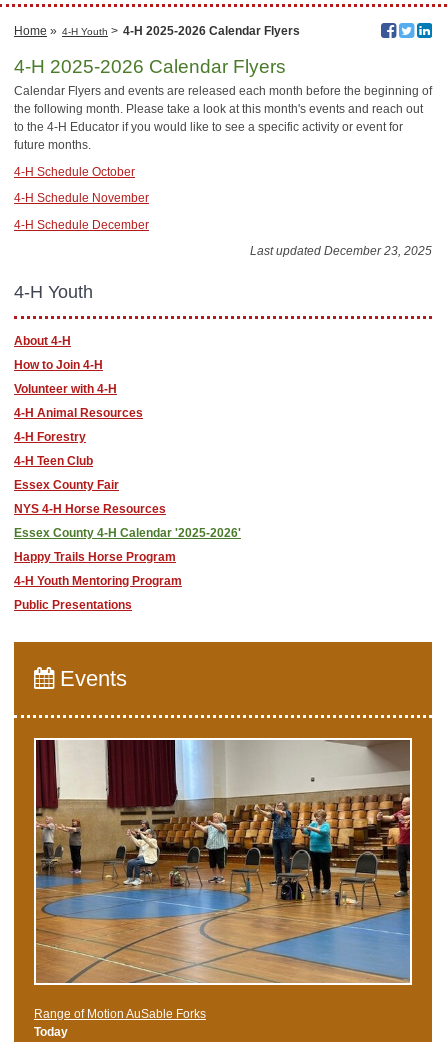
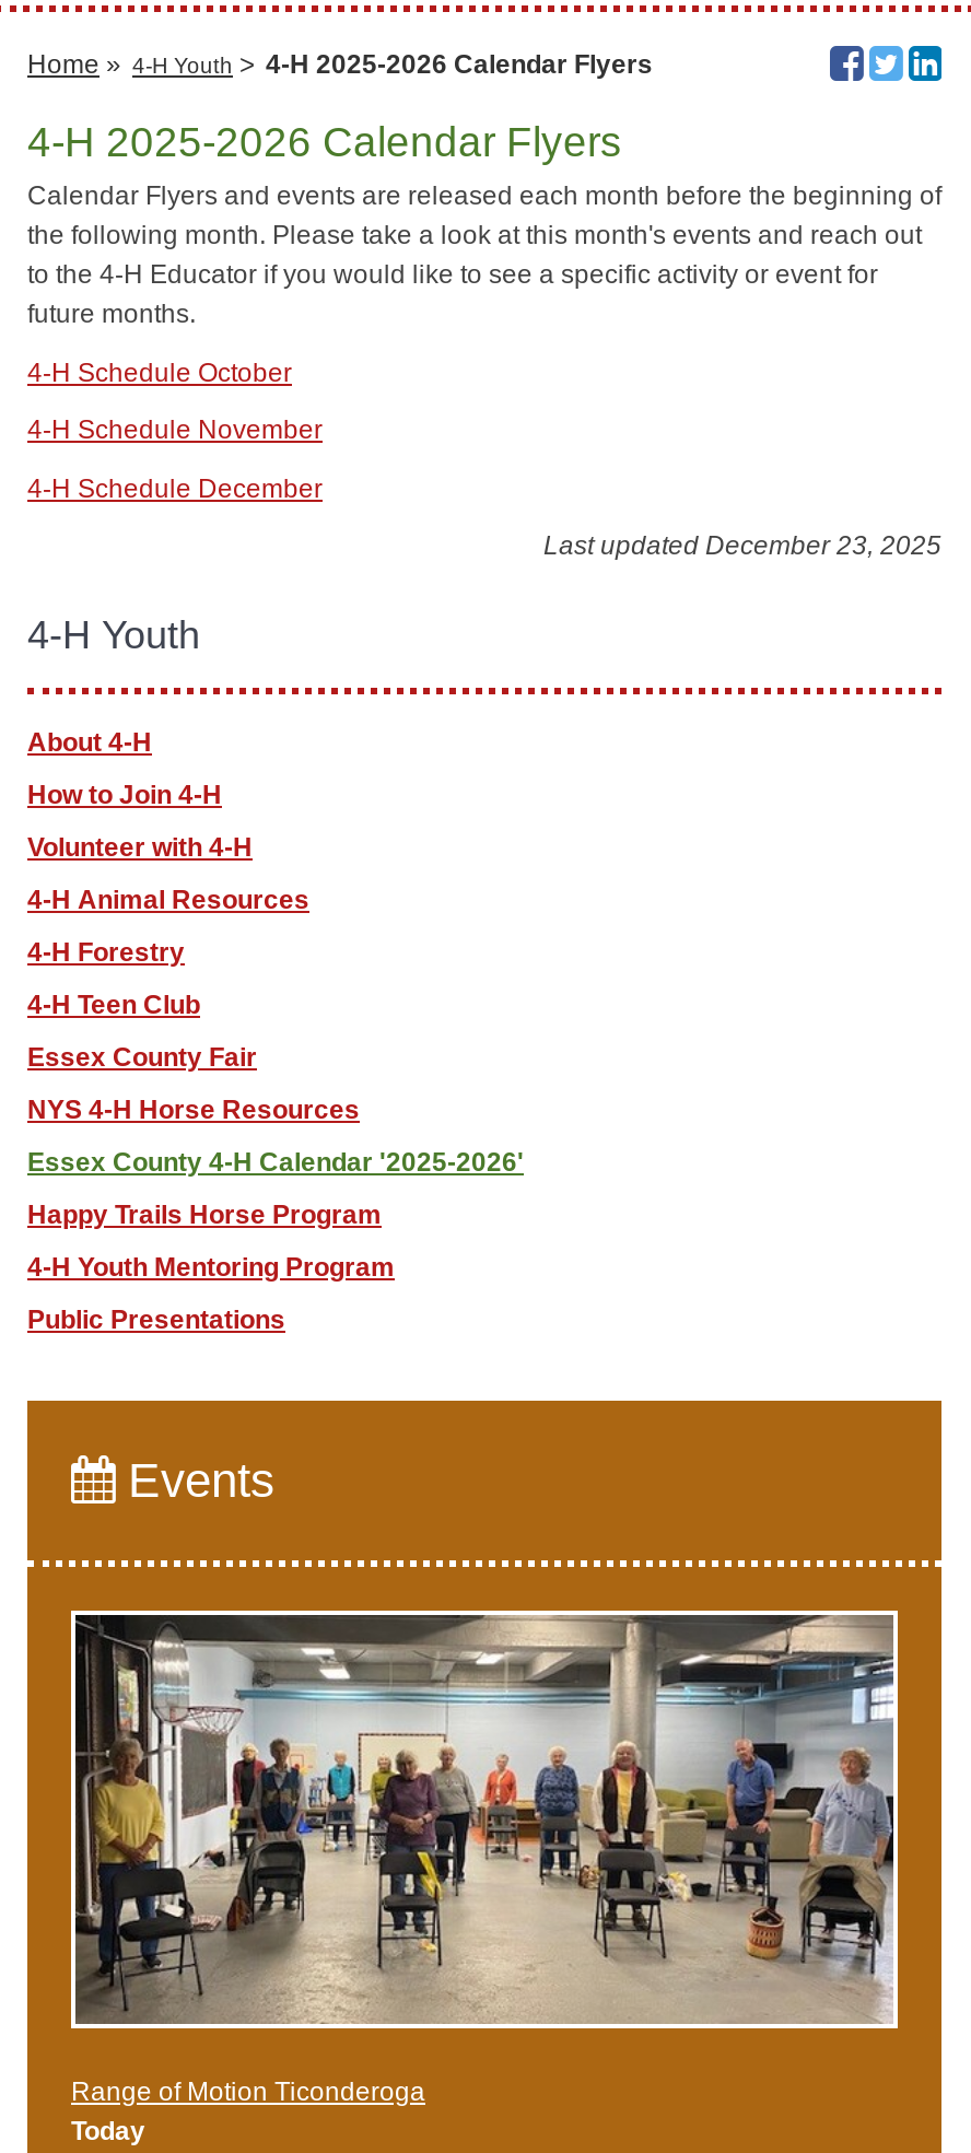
- [image]
- Range of Motion AuSable Forks
+ [image]
+ Range of Motion Ticonderoga
